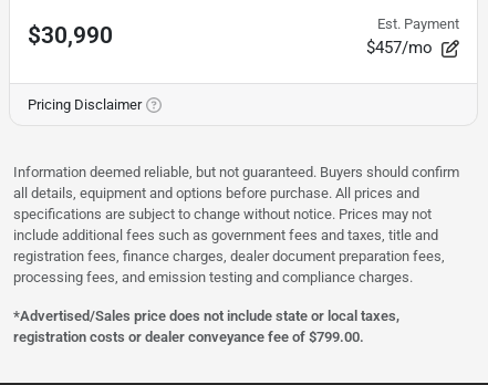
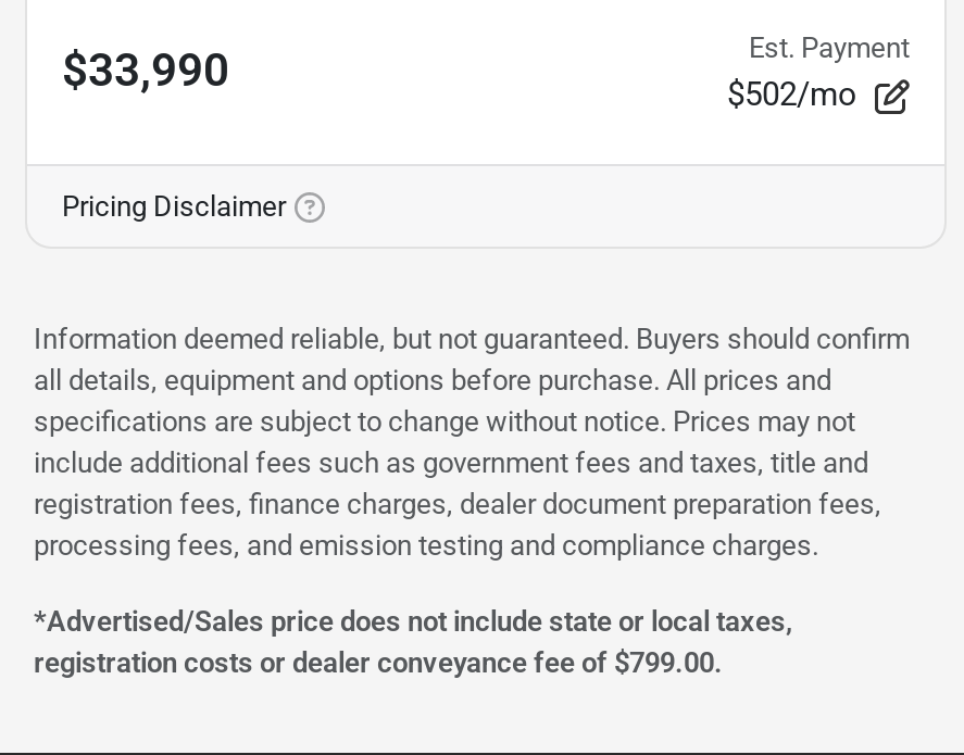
- $30,990
+ $33,990

- $457/mo
+ $502/mo
